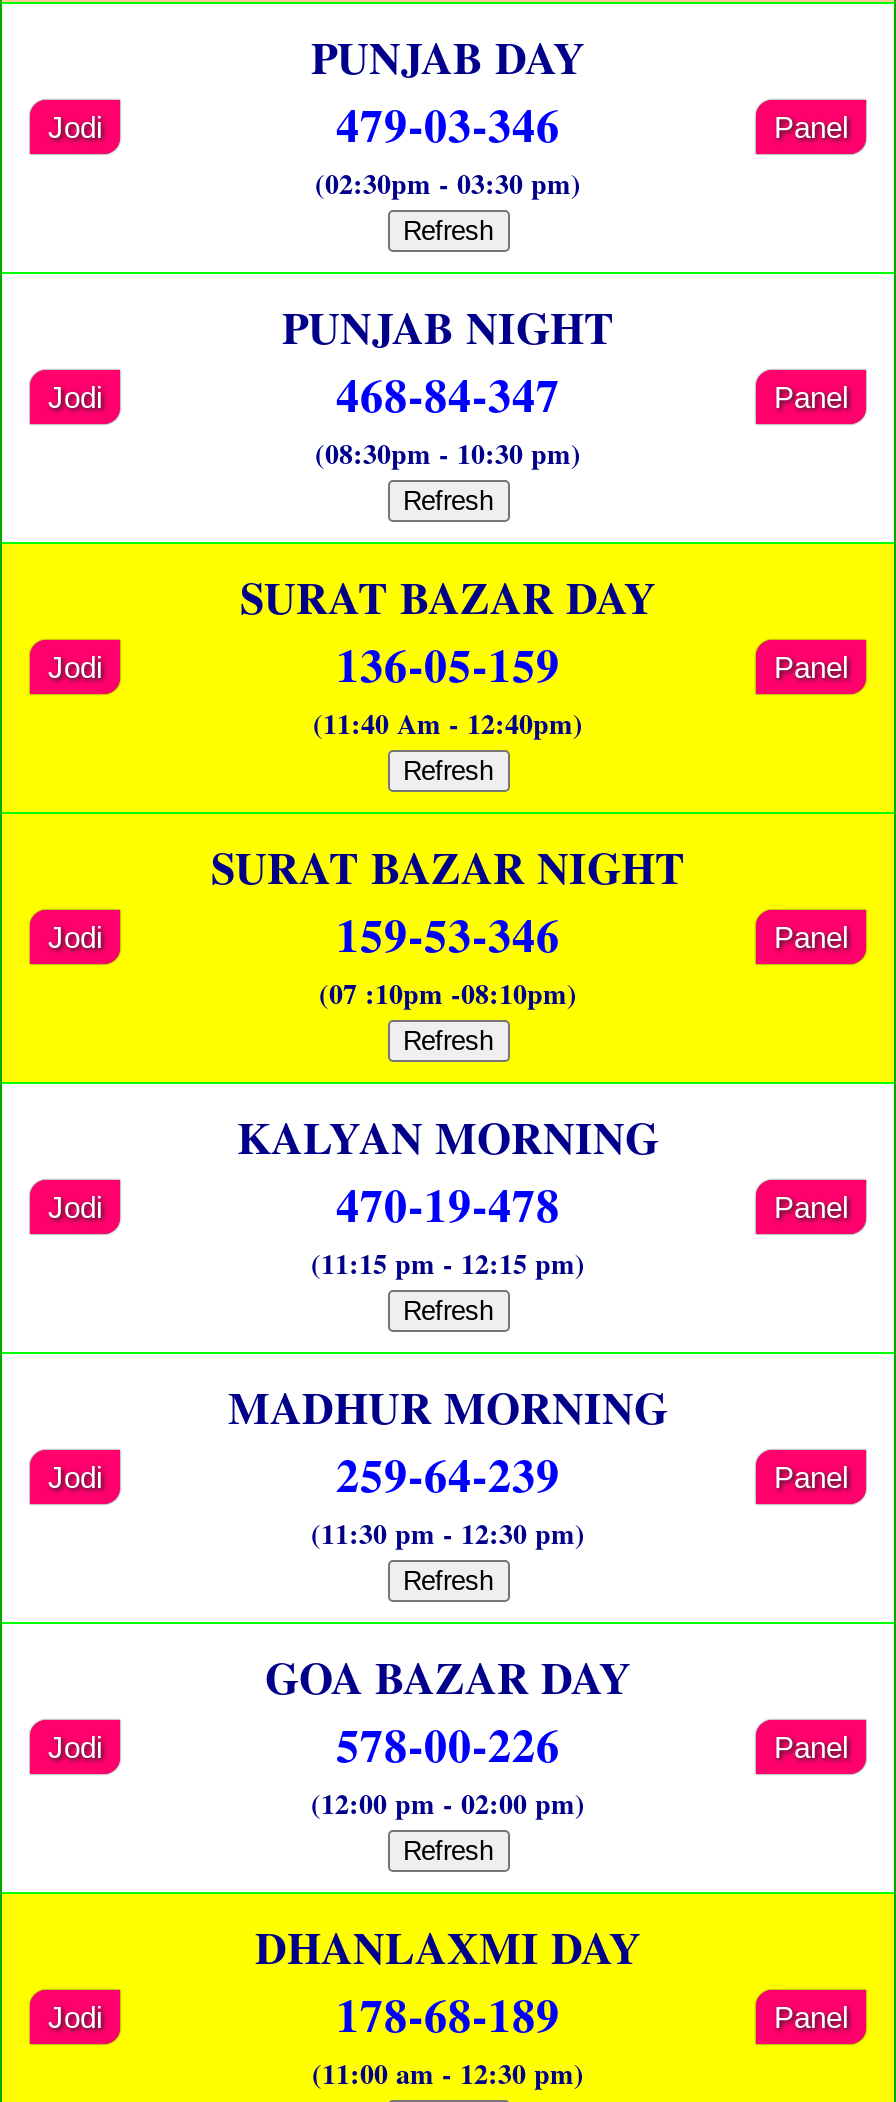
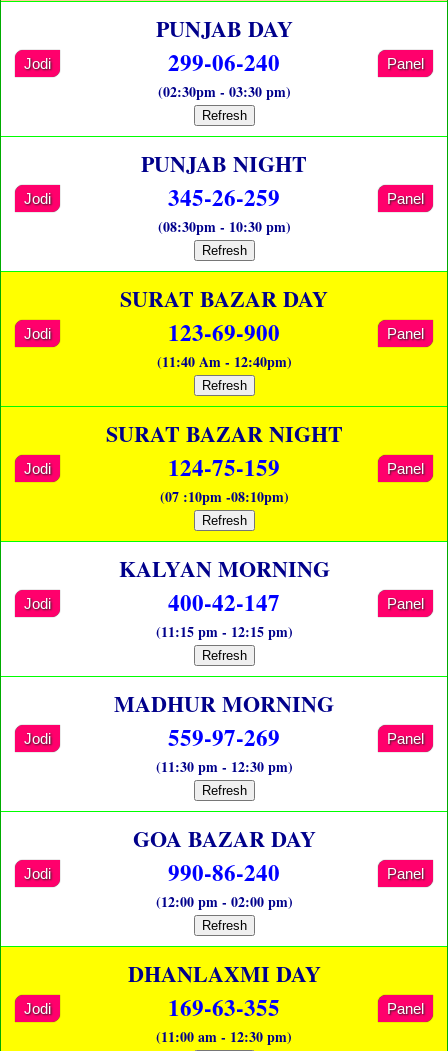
- 479-03-346
+ 299-06-240

- 468-84-347
+ 345-26-259

- 136-05-159
+ 123-69-900

- 159-53-346
+ 124-75-159

- 470-19-478
+ 400-42-147

- 259-64-239
+ 559-97-269

- 578-00-226
+ 990-86-240

- 178-68-189
+ 169-63-355
